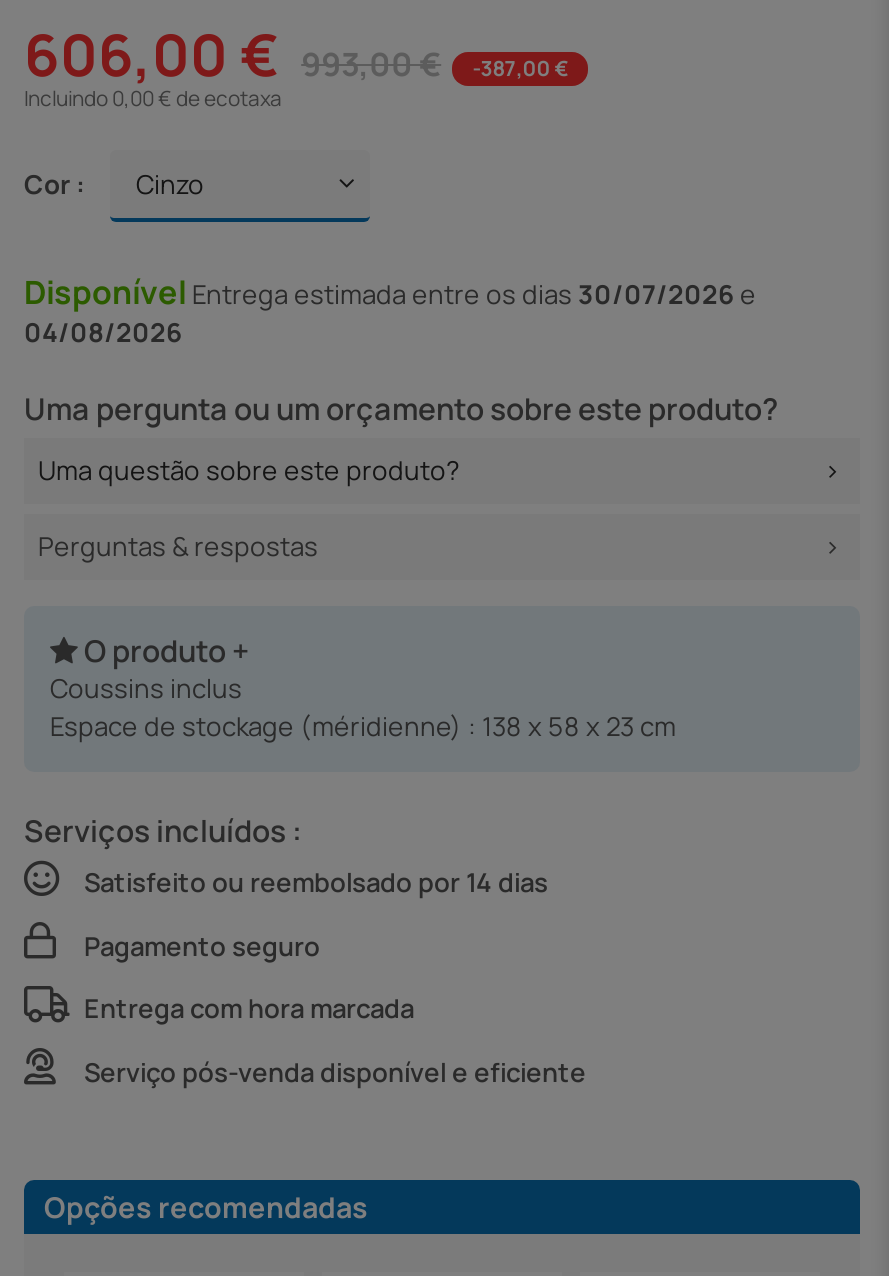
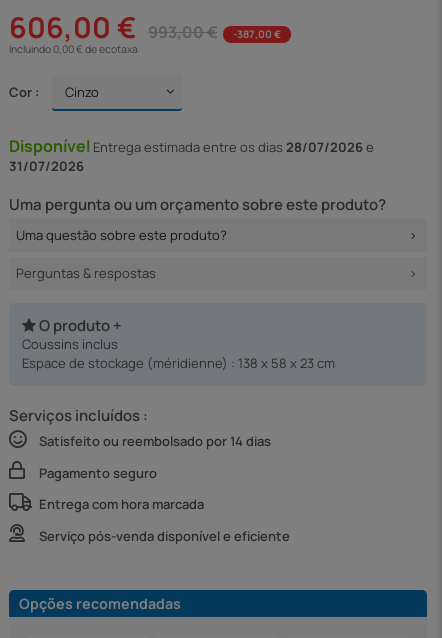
- Disponível Entrega estimada entre os dias 30/07/2026 e
+ Disponível Entrega estimada entre os dias 28/07/2026 e

- 04/08/2026
+ 31/07/2026
